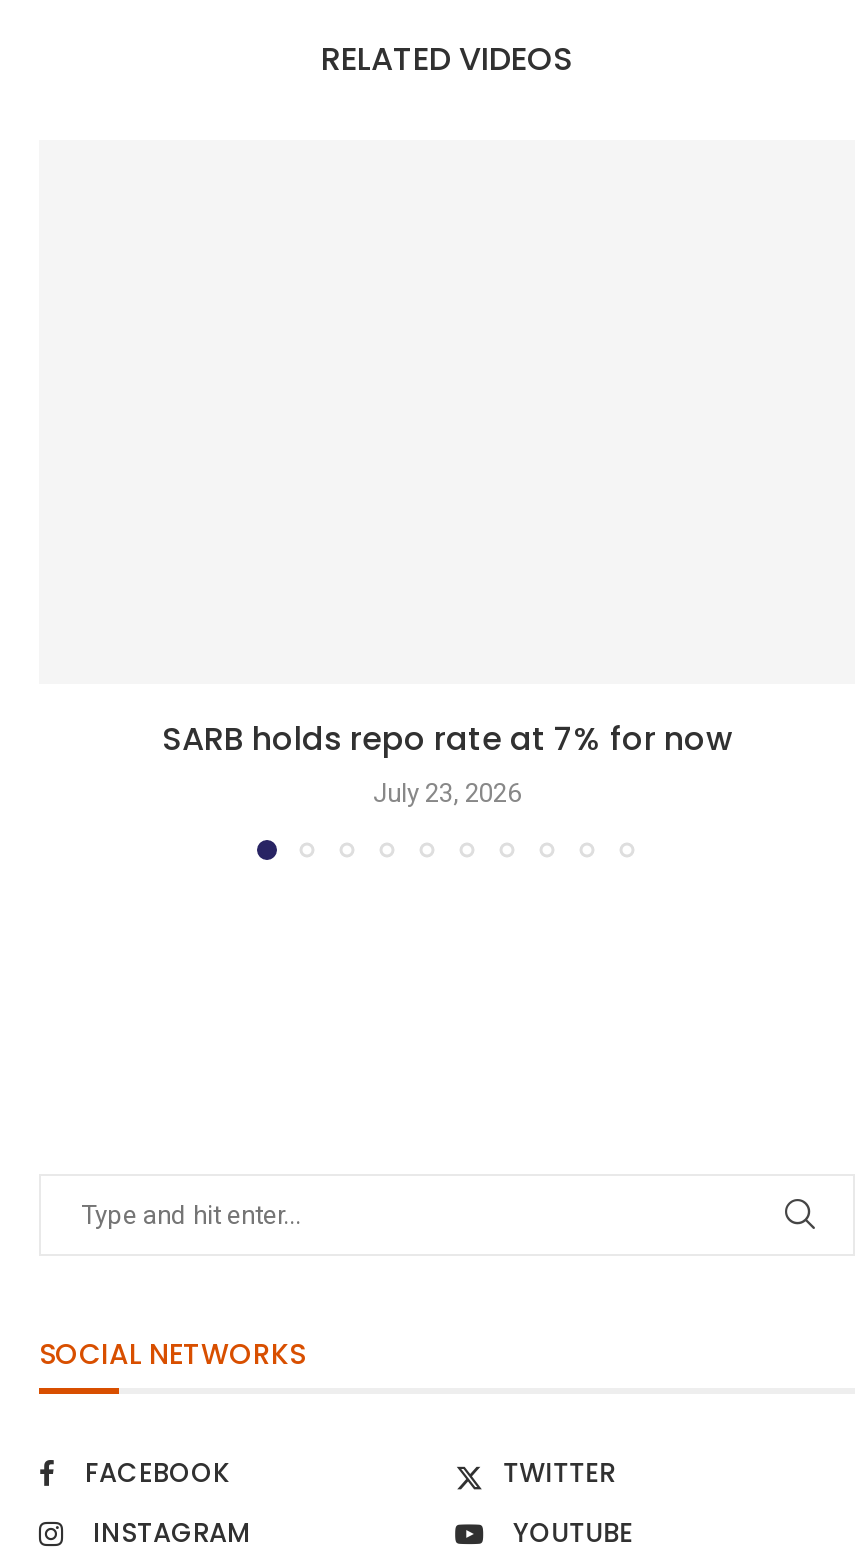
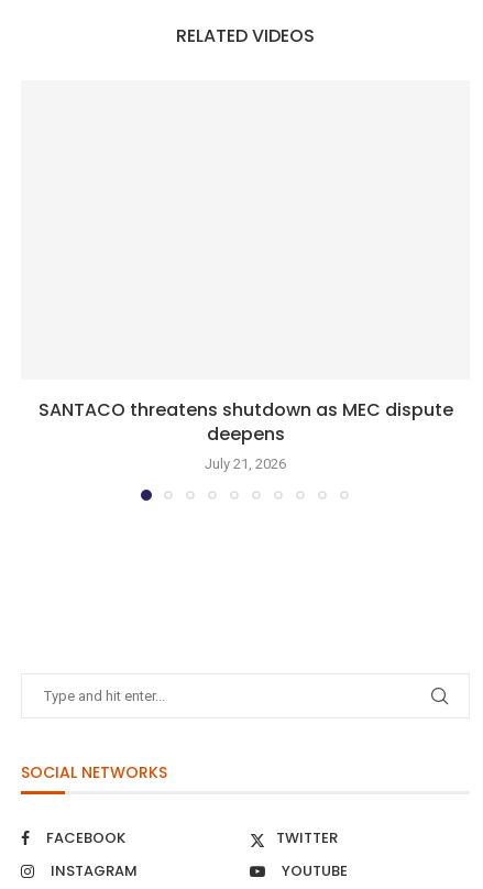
- SARB holds repo rate at 7% for now
- July 23, 2026
+ SANTACO threatens shutdown as MEC dispute
+ deepens
+ July 21, 2026
